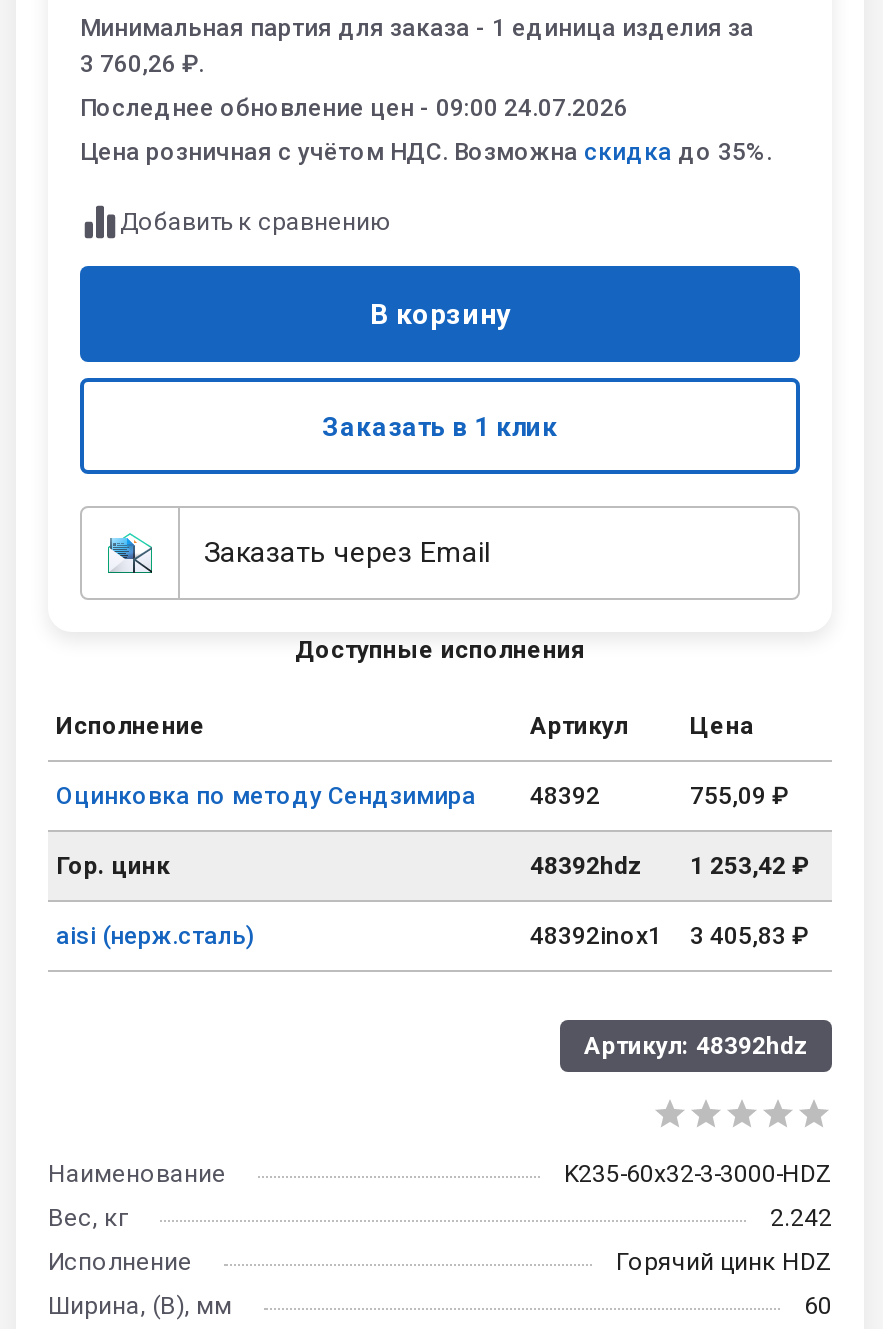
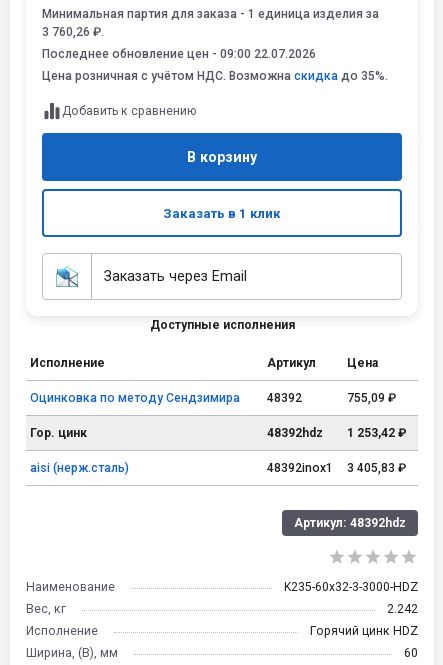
- Последнее обновление цен - 09:00 24.07.2026
+ Последнее обновление цен - 09:00 22.07.2026
